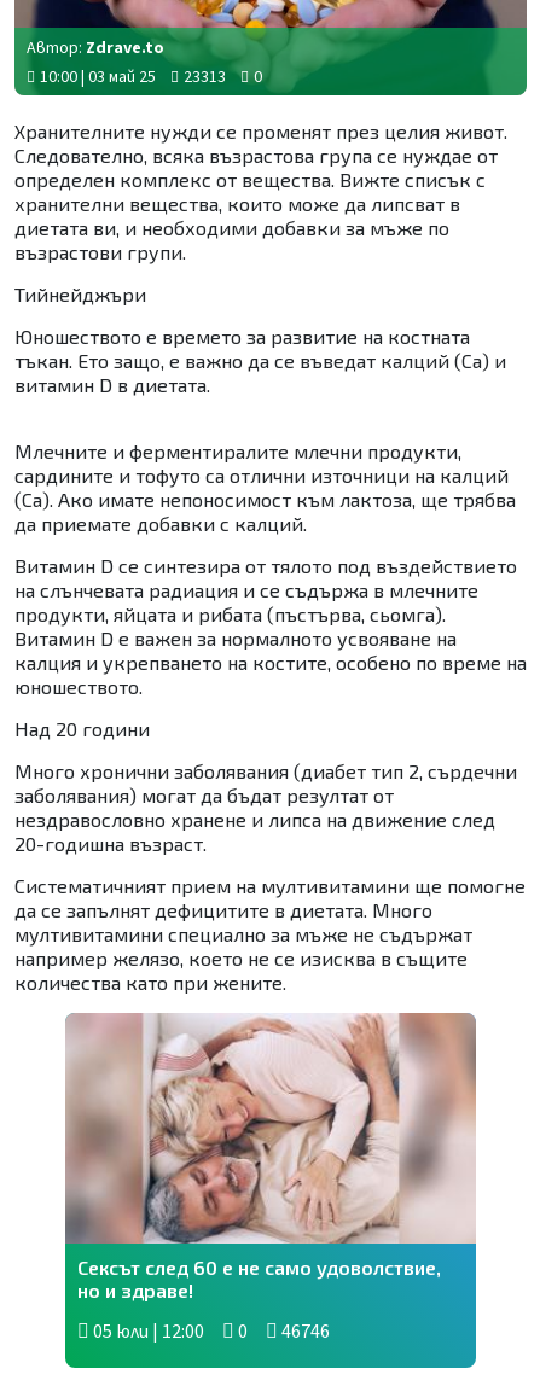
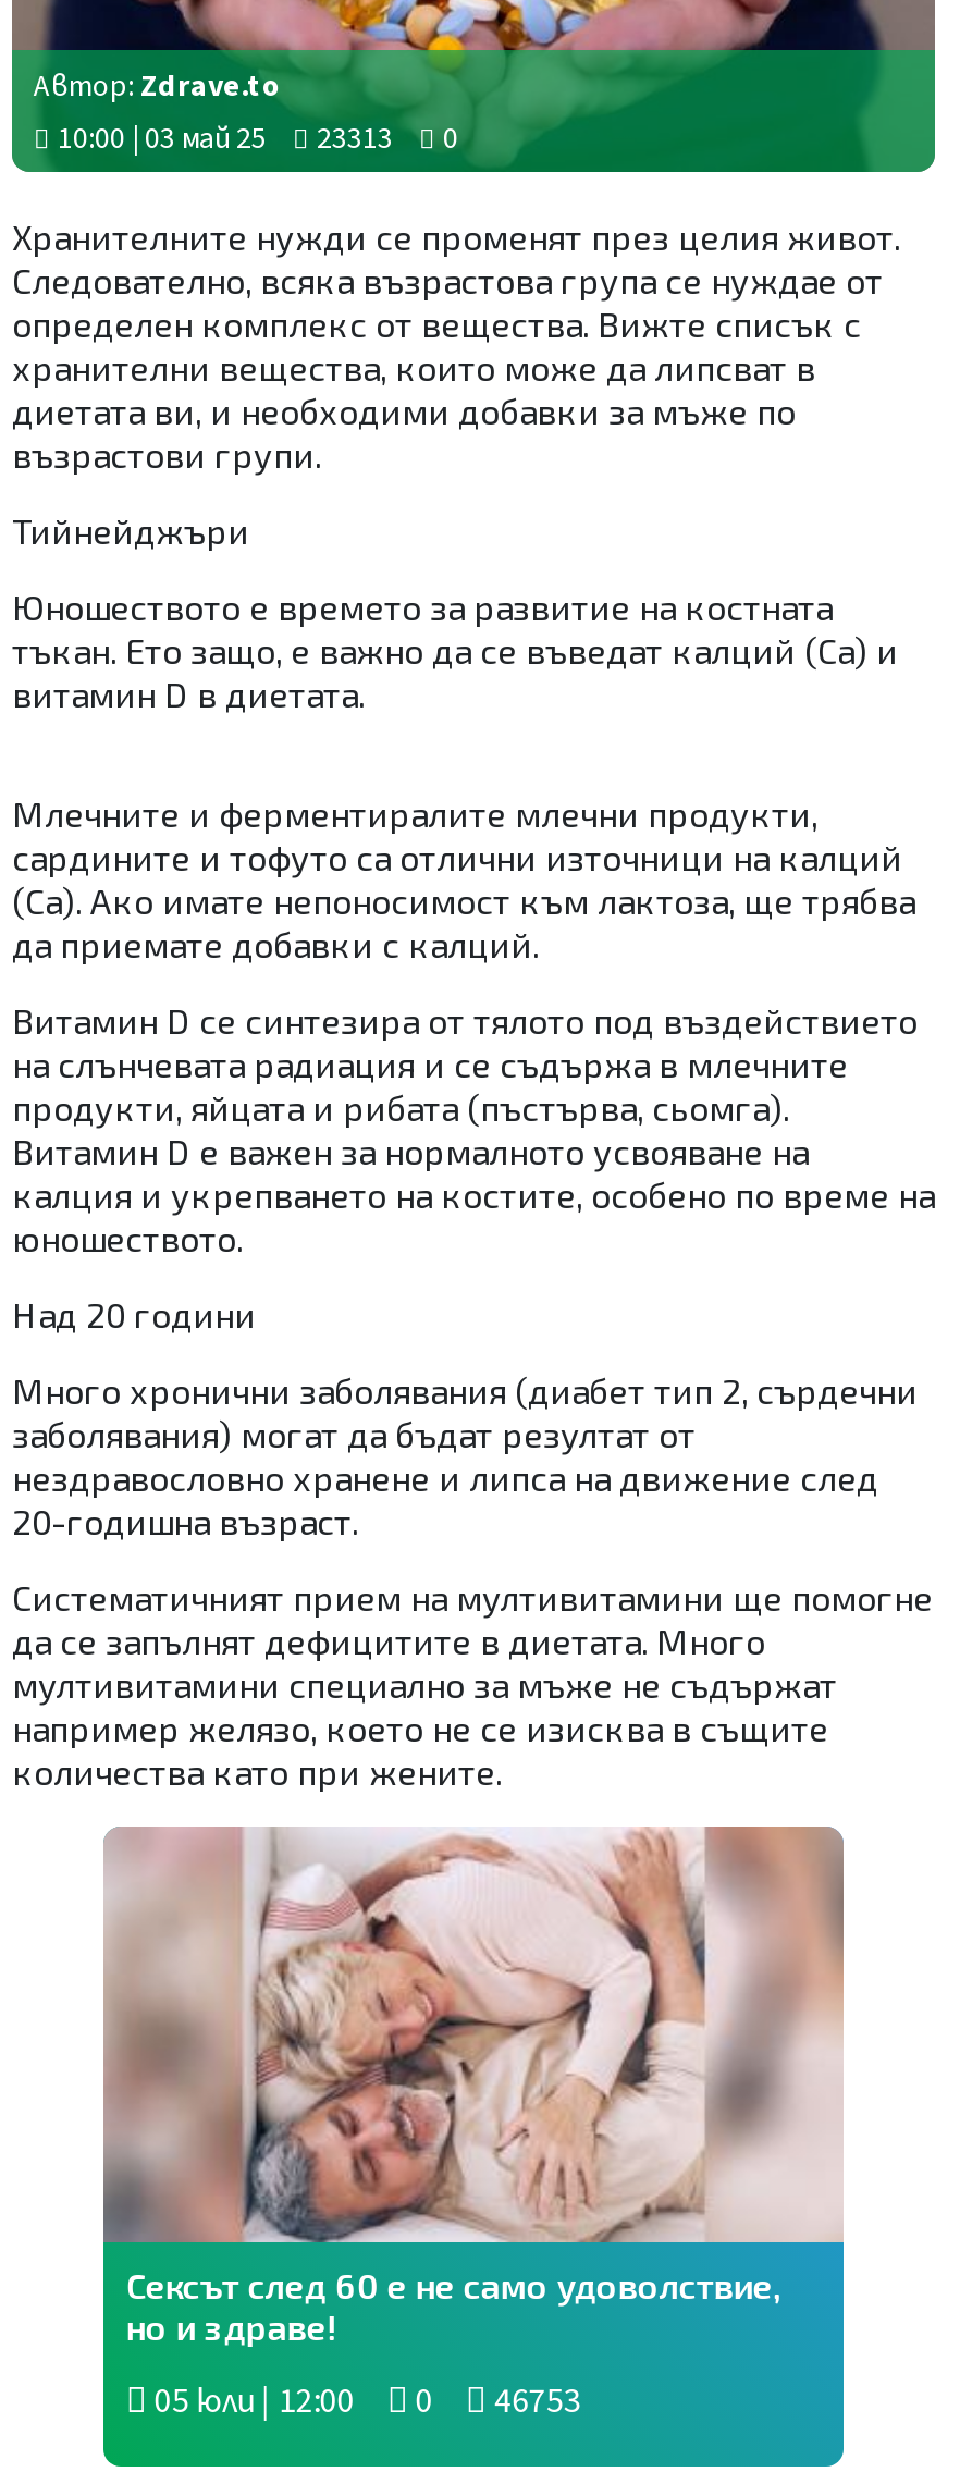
- 46746
+ 46753
